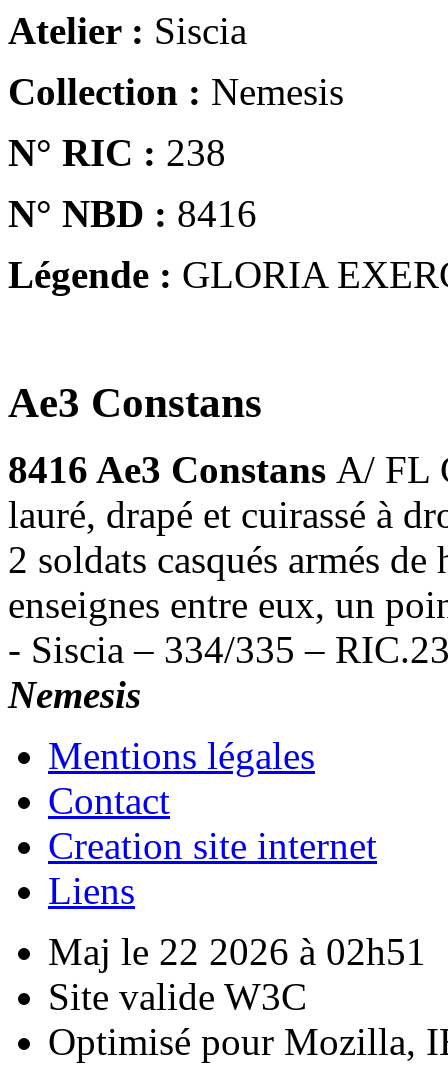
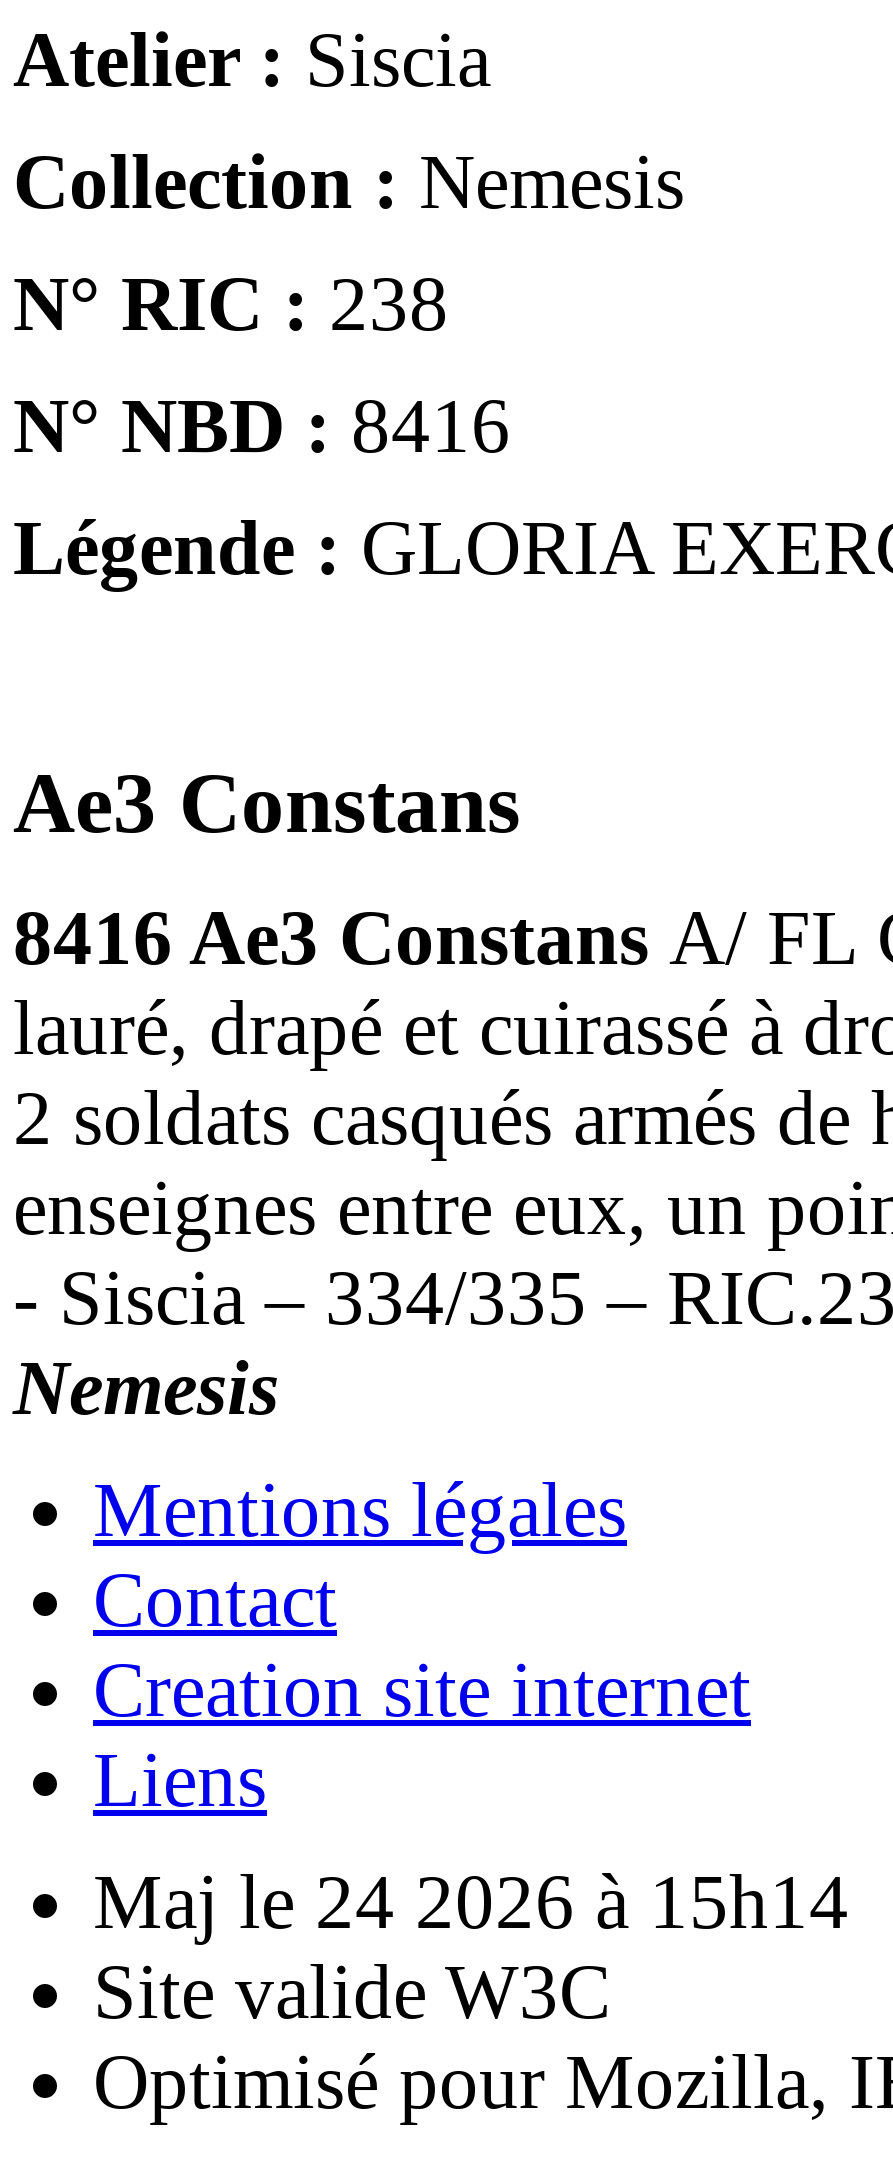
- Maj le 22 2026 à 02h51
+ Maj le 24 2026 à 15h14
